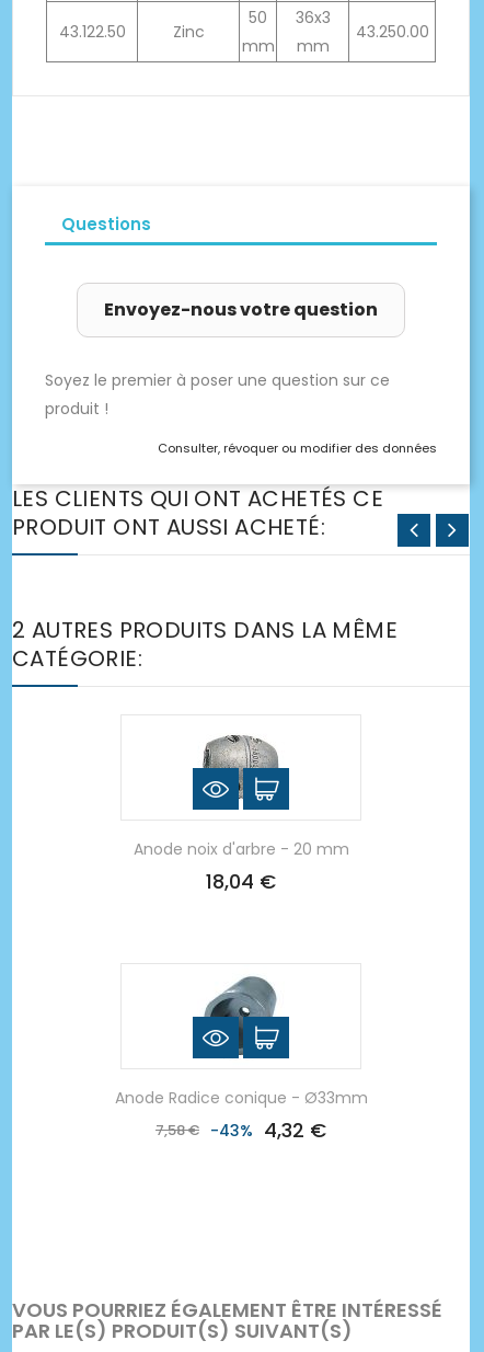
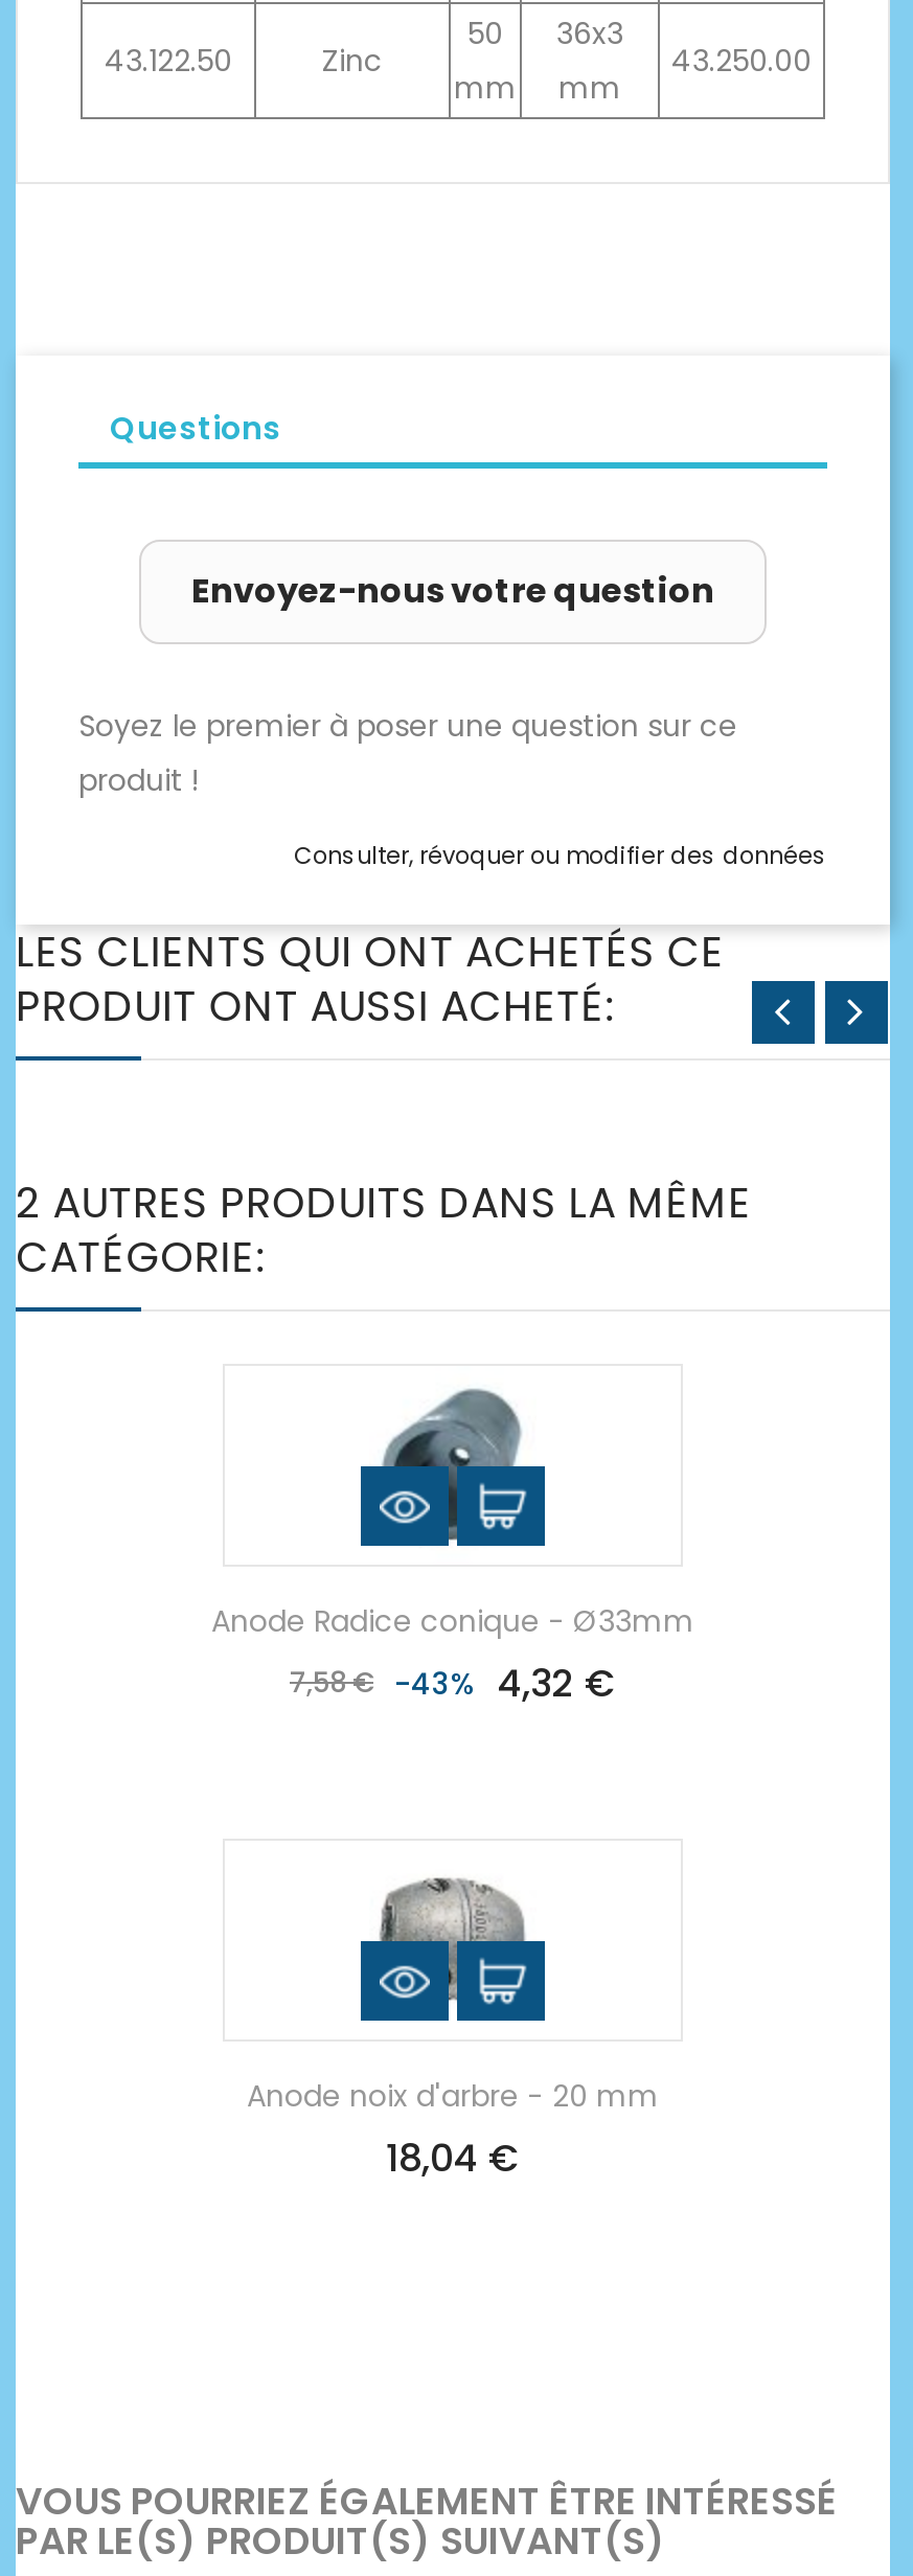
moved down: [image]

moved down: Anode noix d'arbre - 20 mm | 18,04 €

moved up: [image] | Anode Radice conique - Ø33mm | 7,58 € -43% 4,32 €
